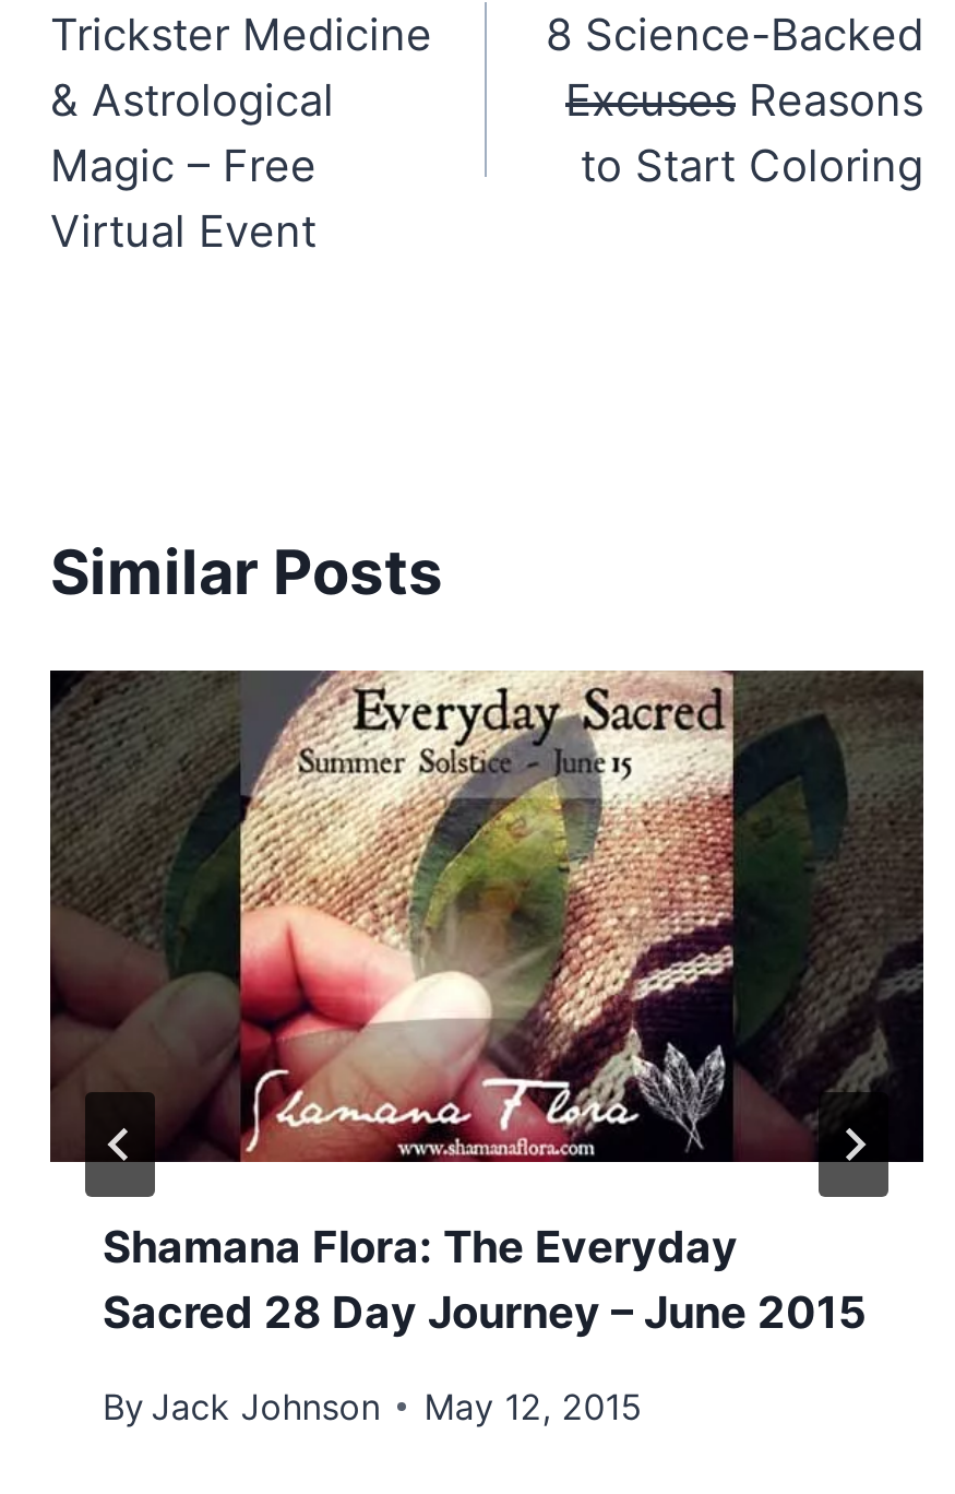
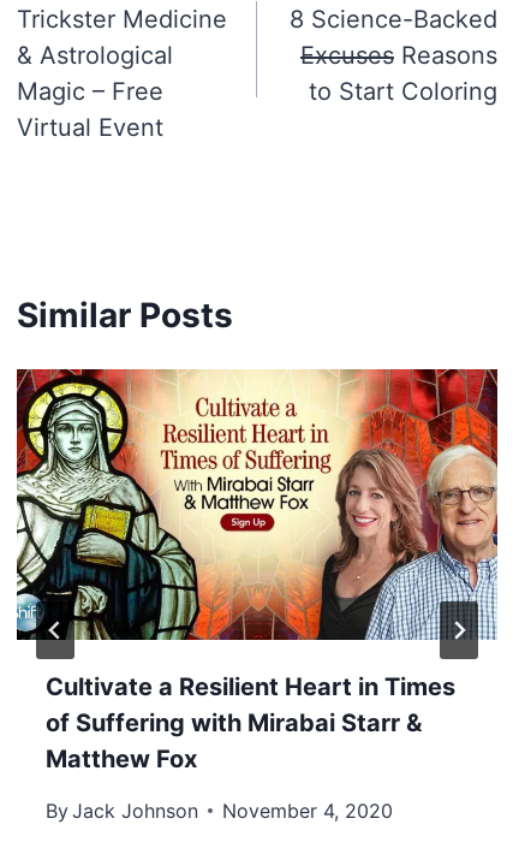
- [image]
- Shamana Flora: The Everyday
- Sacred 28 Day Journey – June 2015
+ [image]
+ Cultivate a Resilient Heart in Times
+ of Suffering with Mirabai Starr &
+ Matthew Fox

- By Jack Johnson May 12, 2015
+ By Jack Johnson November 4, 2020
